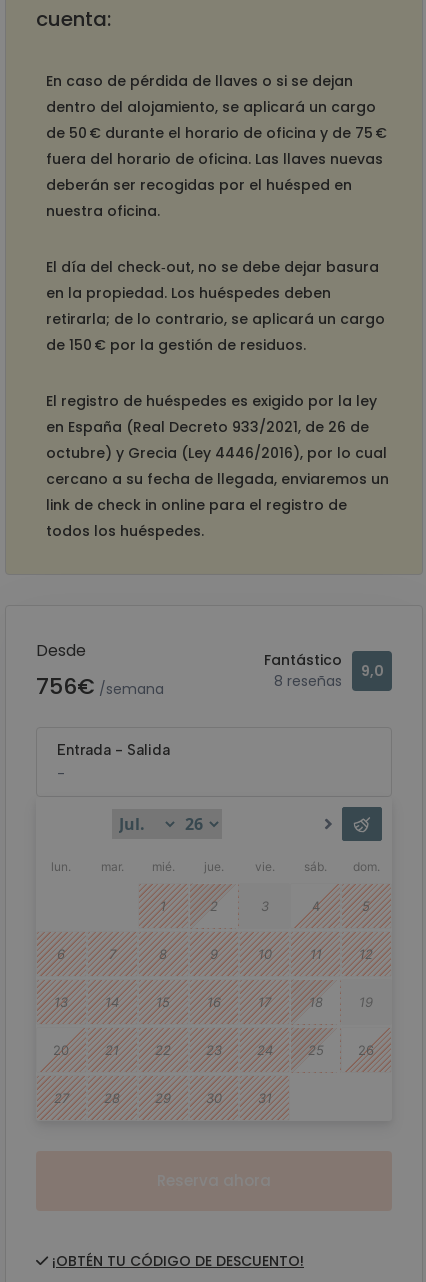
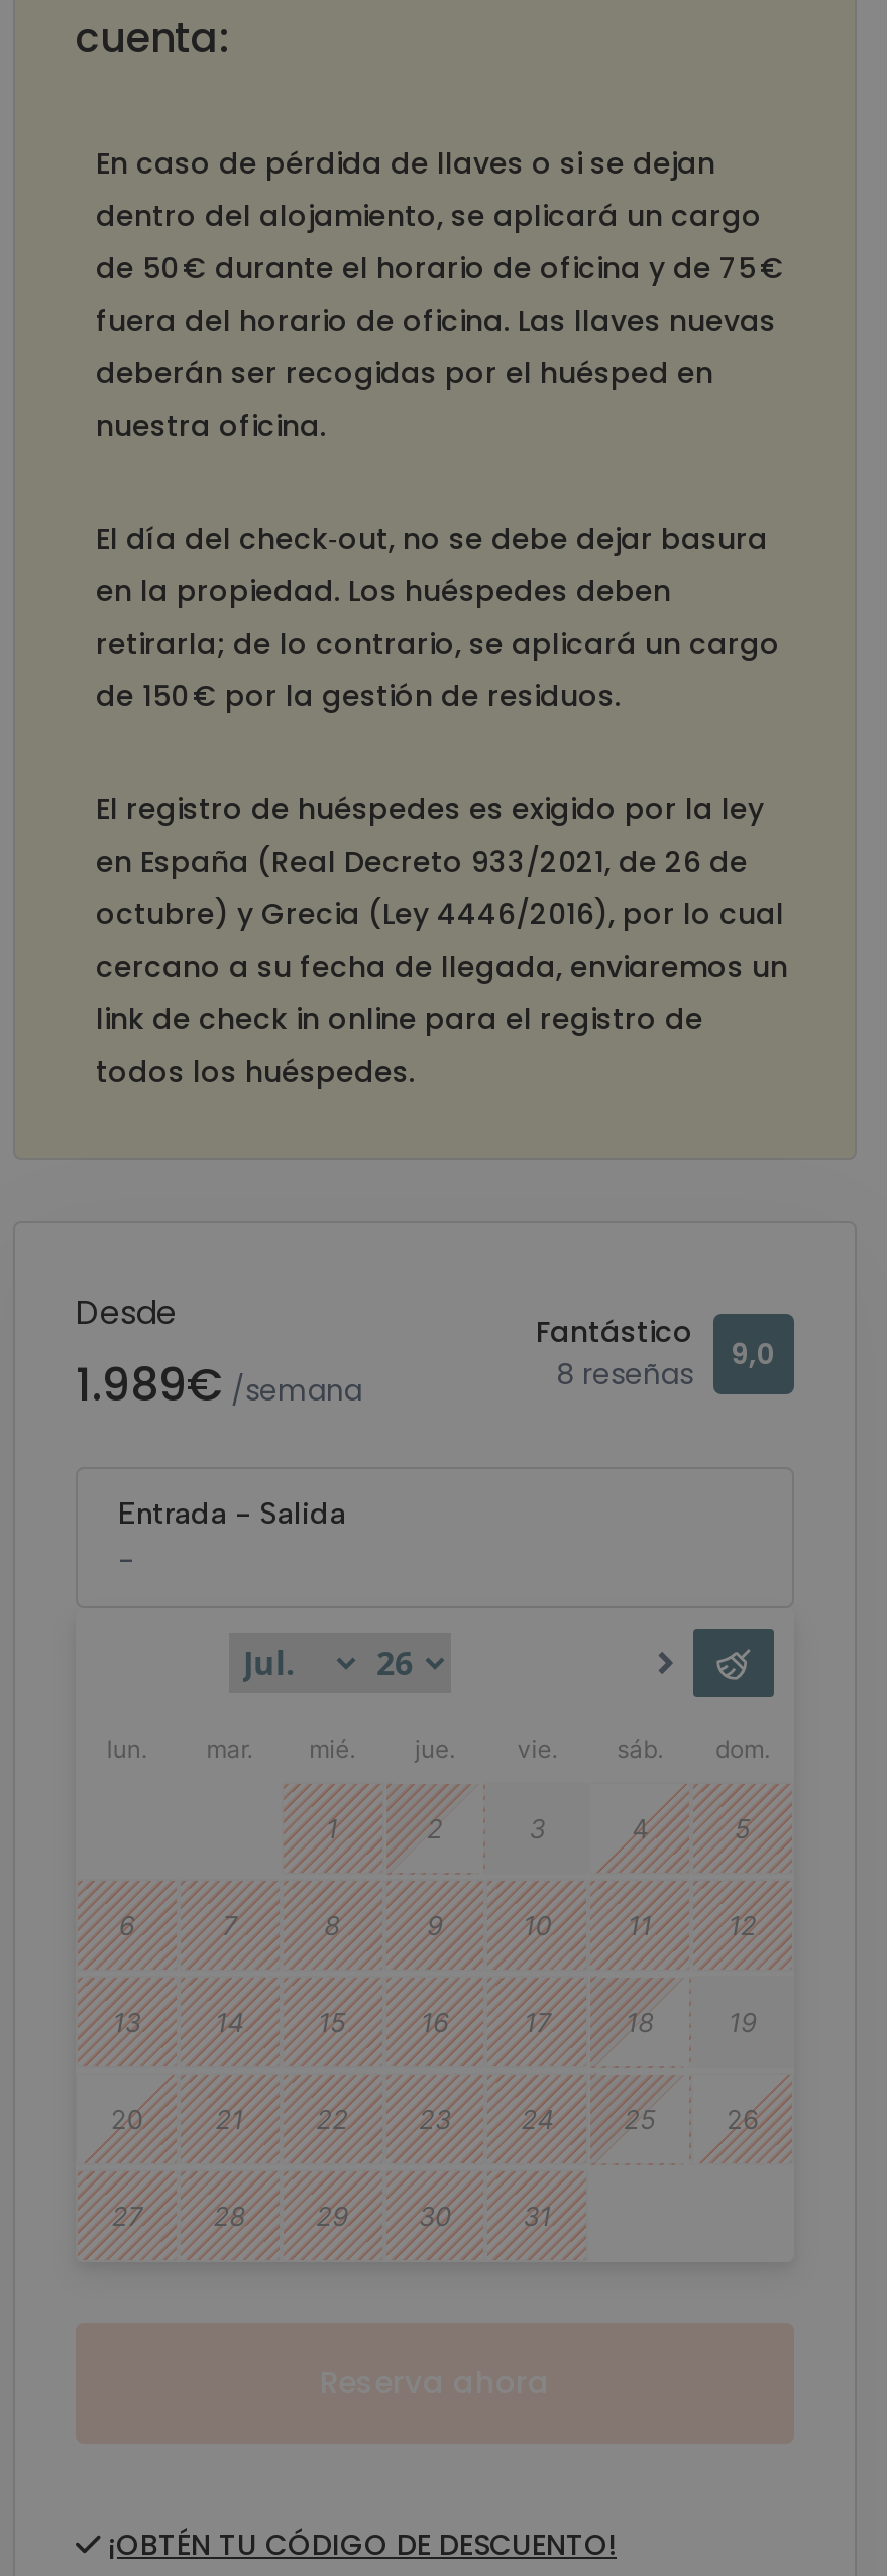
- 756€ /semana
+ 1.989€ /semana
